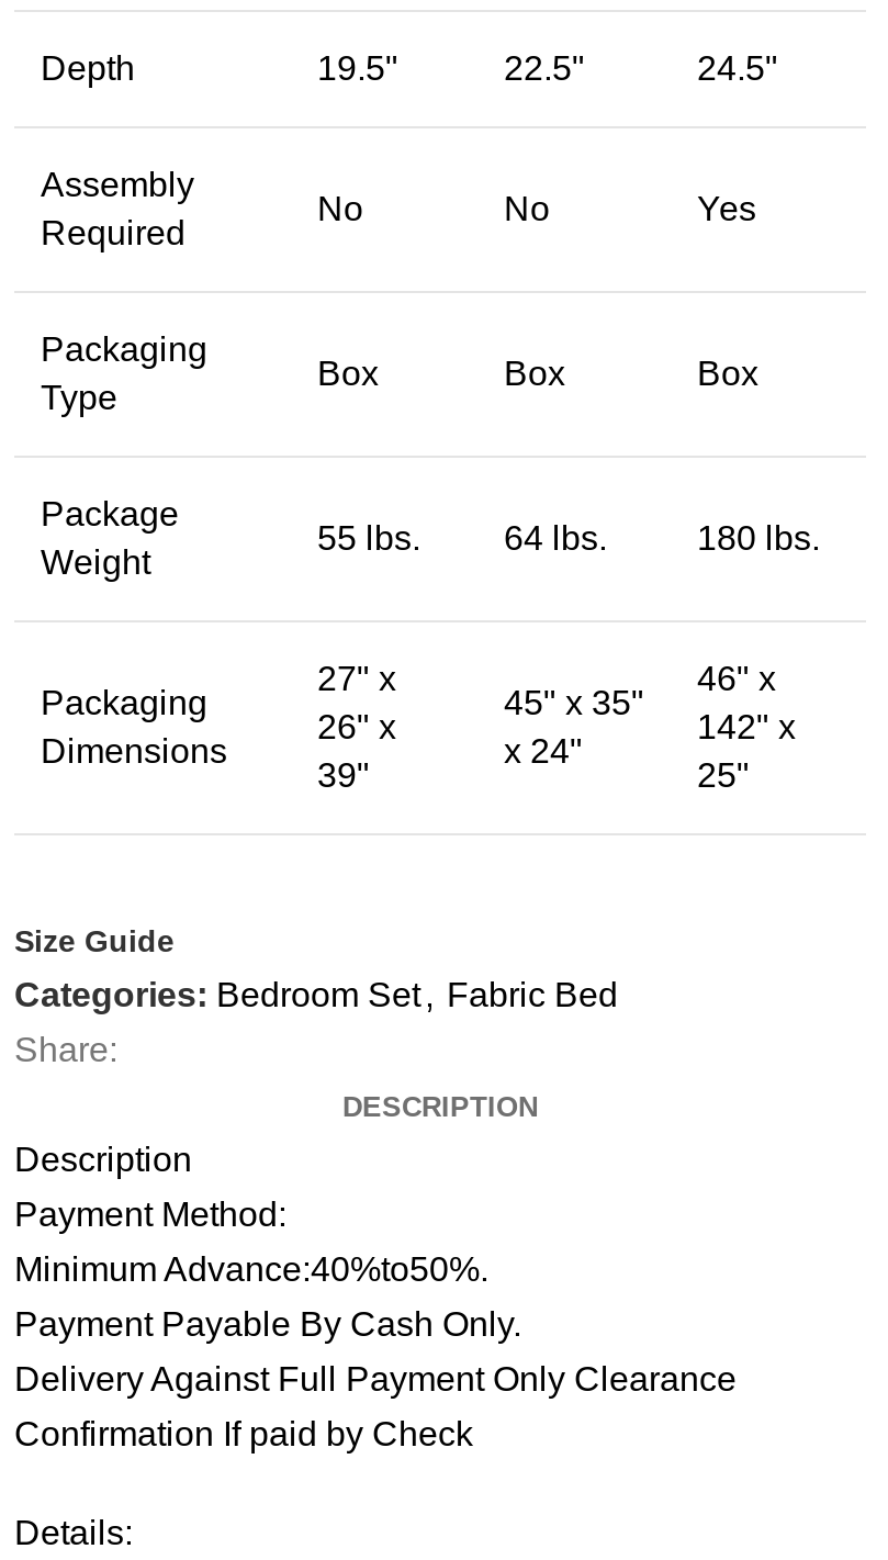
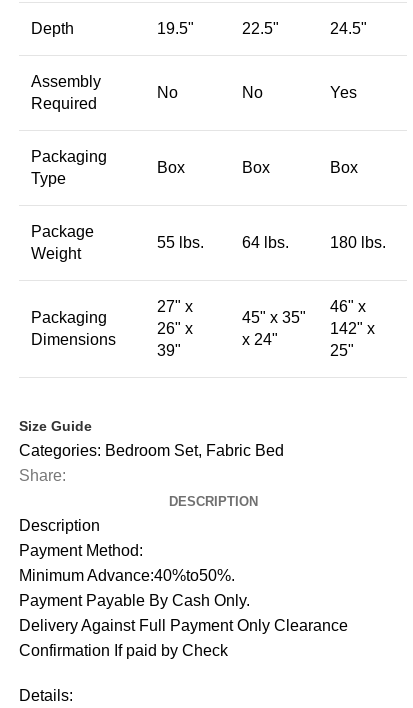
- Categories: Bedroom Set , Fabric Bed
+ Categories: Bedroom Set, Fabric Bed
